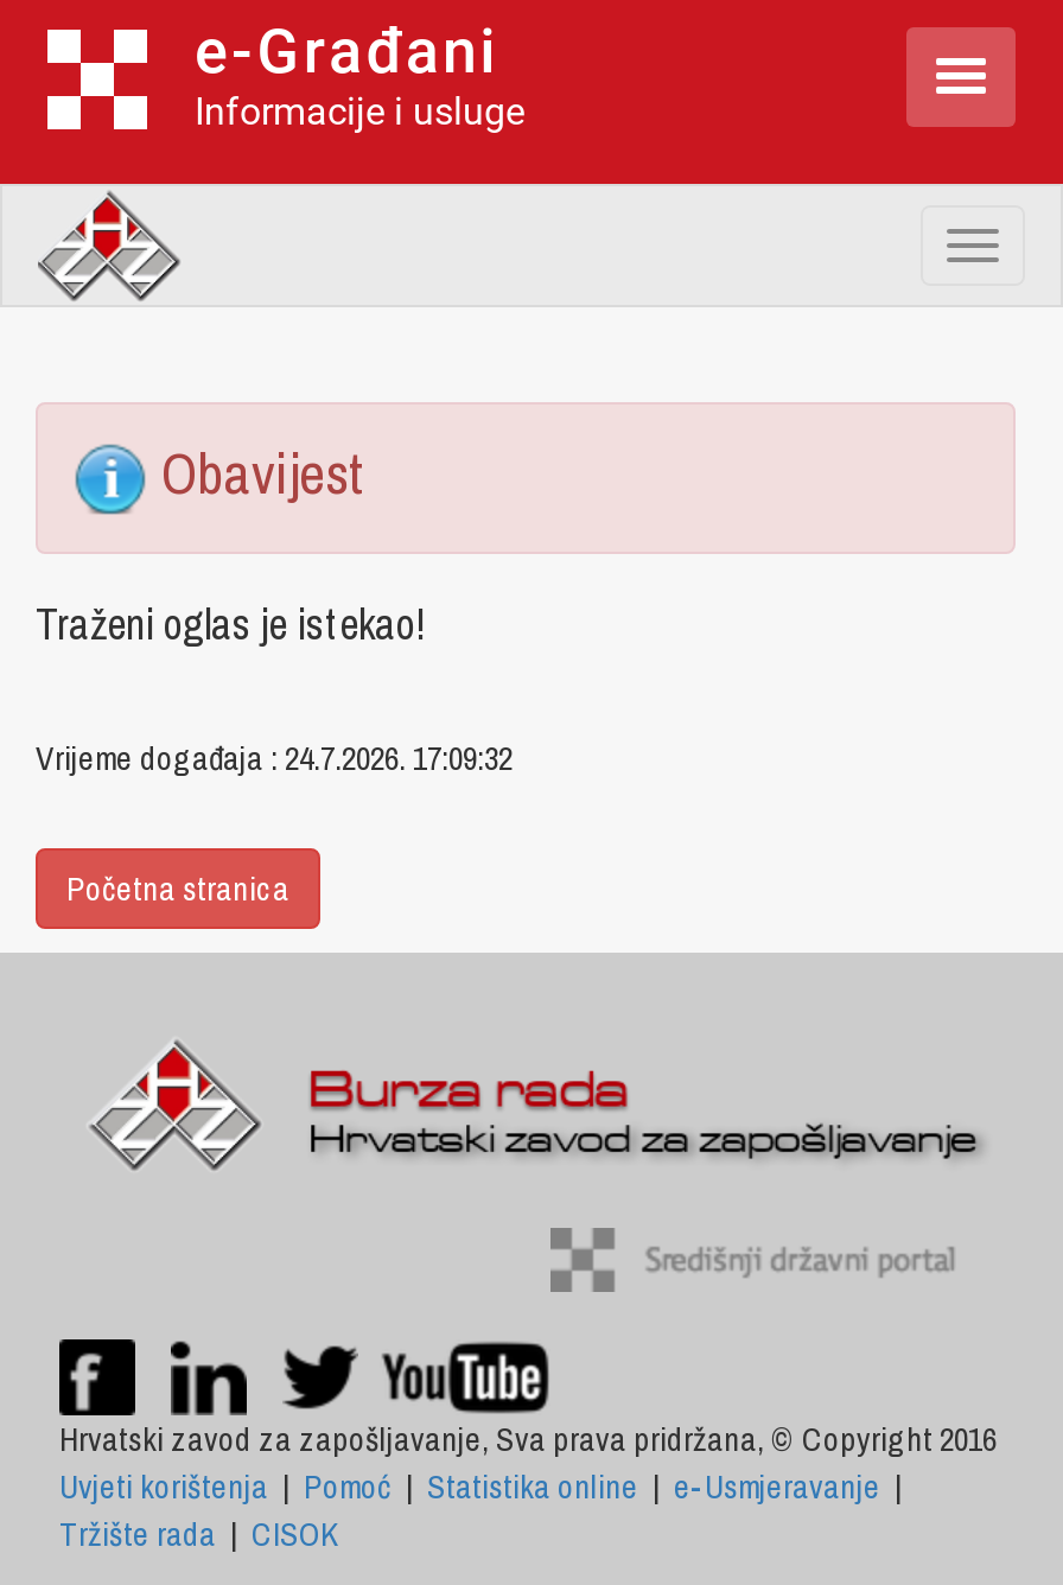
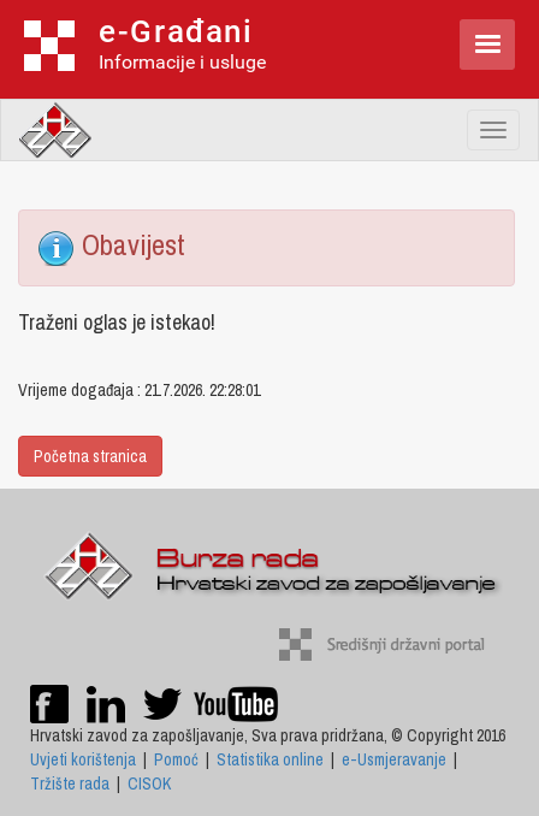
- Vrijeme događaja : 24.7.2026. 17:09:32
+ Vrijeme događaja : 21.7.2026. 22:28:01
